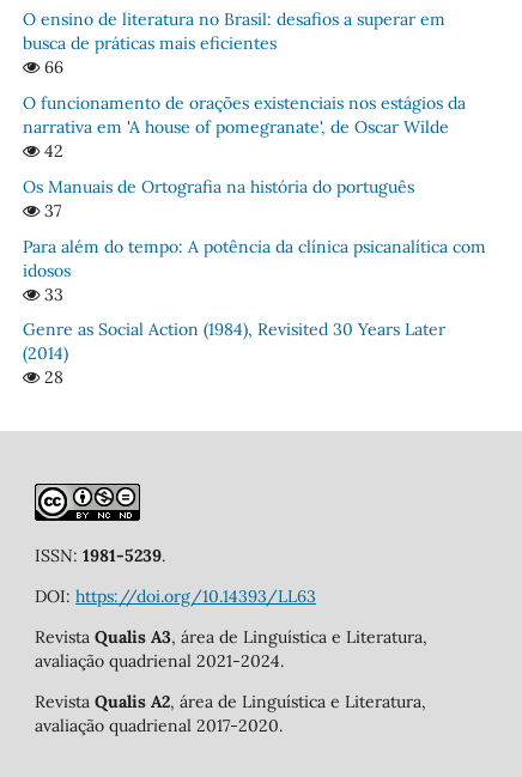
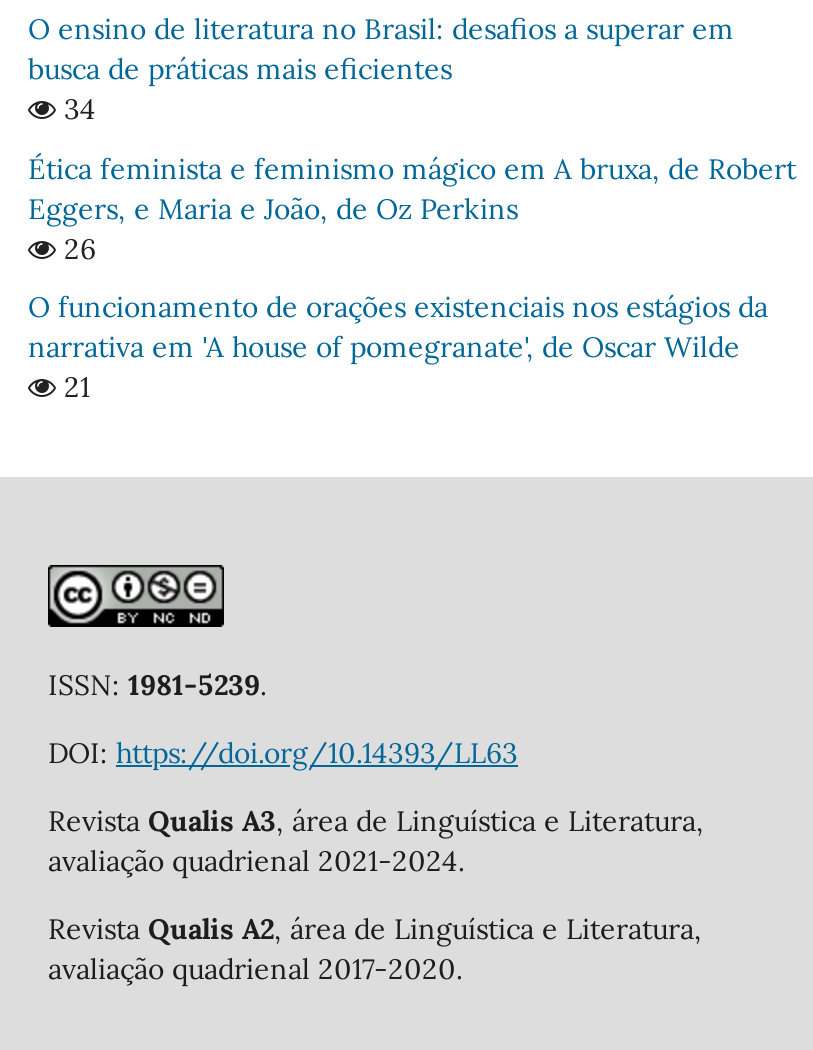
- 66
+ 34
+ Ética feminista e feminismo mágico em A bruxa, de Robert
+ Eggers, e Maria e João, de Oz Perkins
+ 26

moved down: O funcionamento de orações existenciais nos estágios da | narrativa em 'A house of pomegranate', de Oscar Wilde

- 42
- Os Manuais de Ortografia na história do português
- 37
- Para além do tempo: A potência da clínica psicanalítica com
- idosos
- 33
- Genre as Social Action (1984), Revisited 30 Years Later
- (2014)
- 28
+ 21
